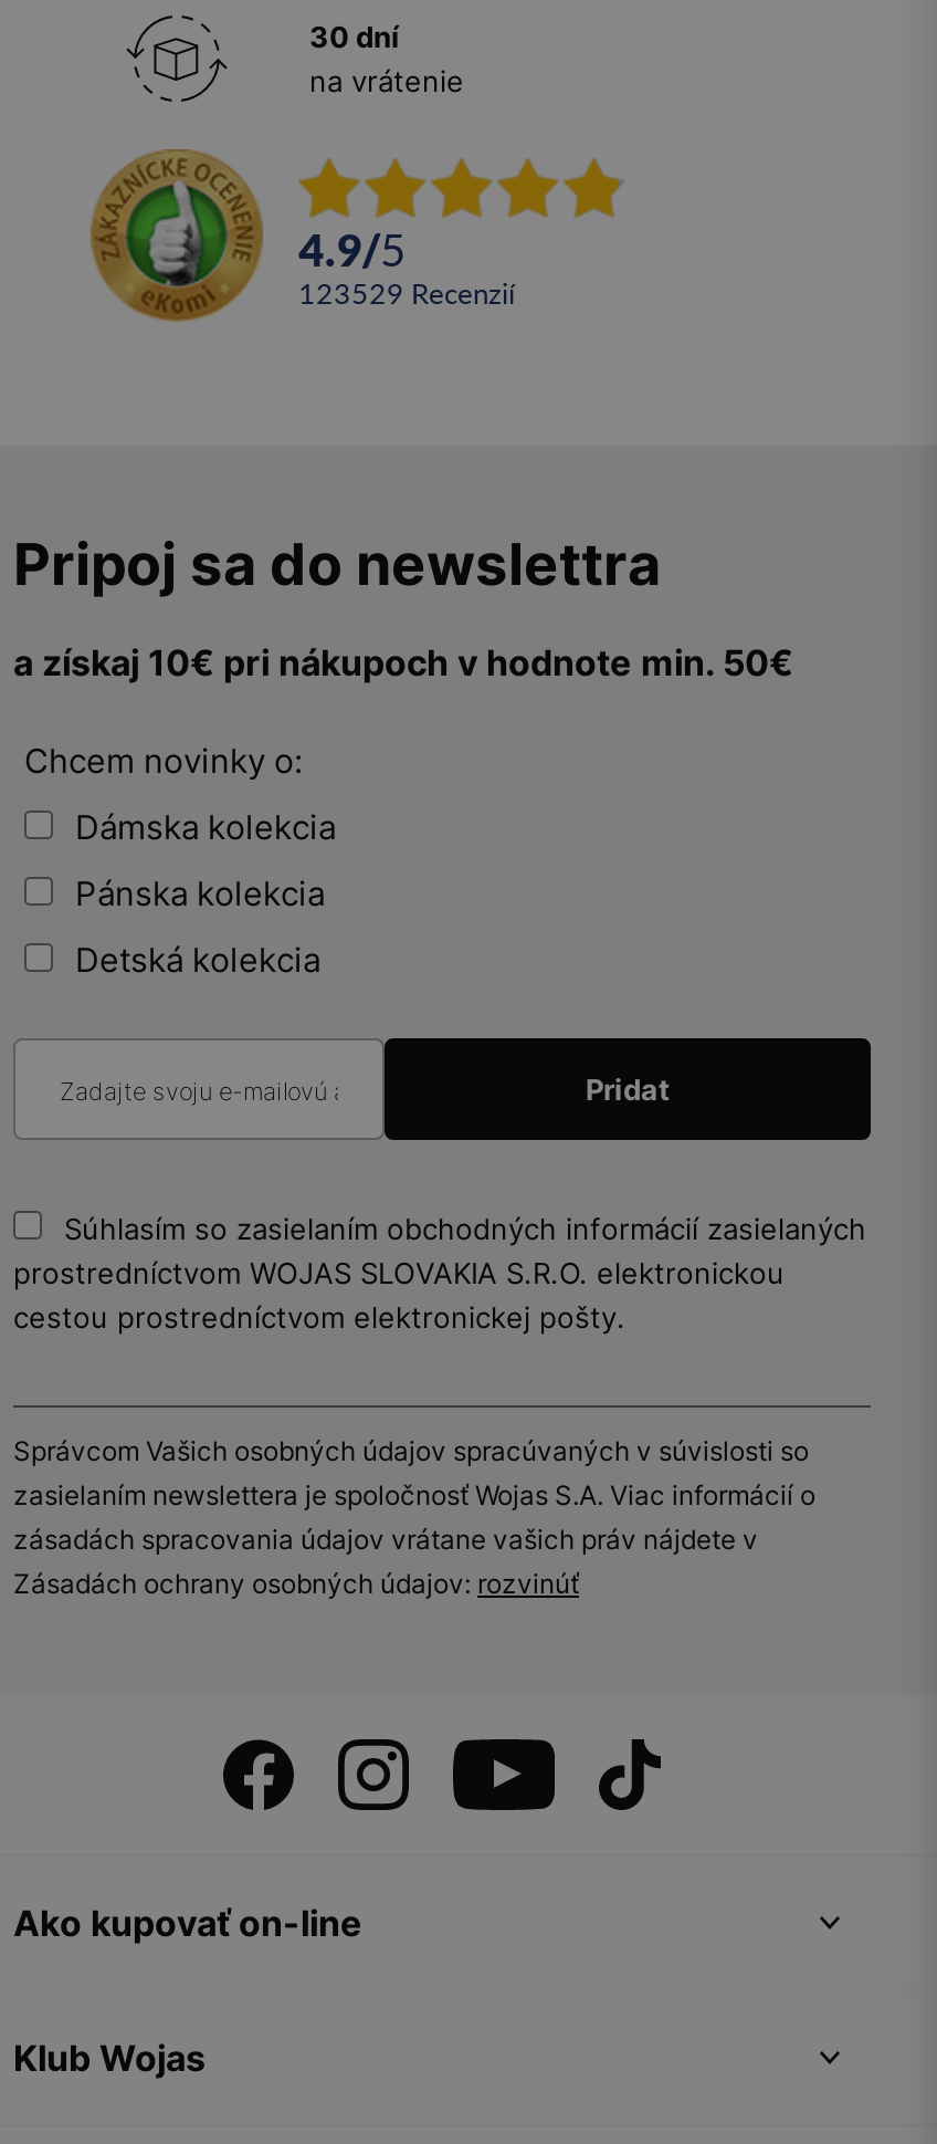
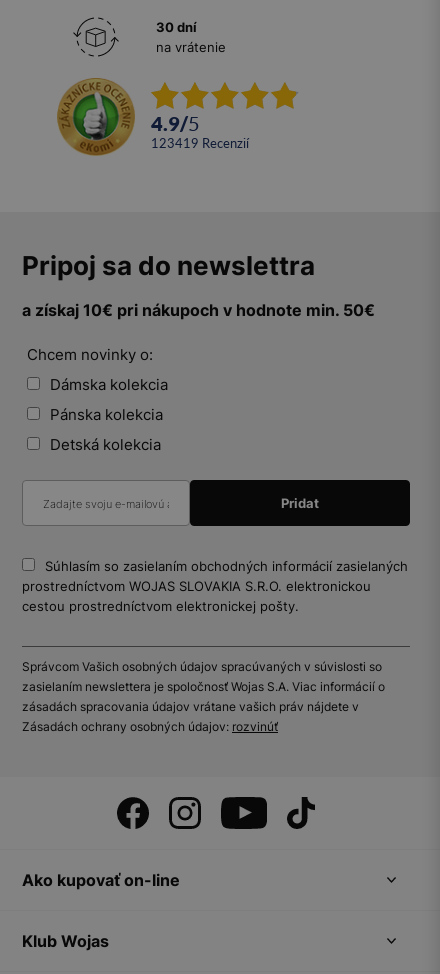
- 123529 recenzií
+ 123419 recenzií
